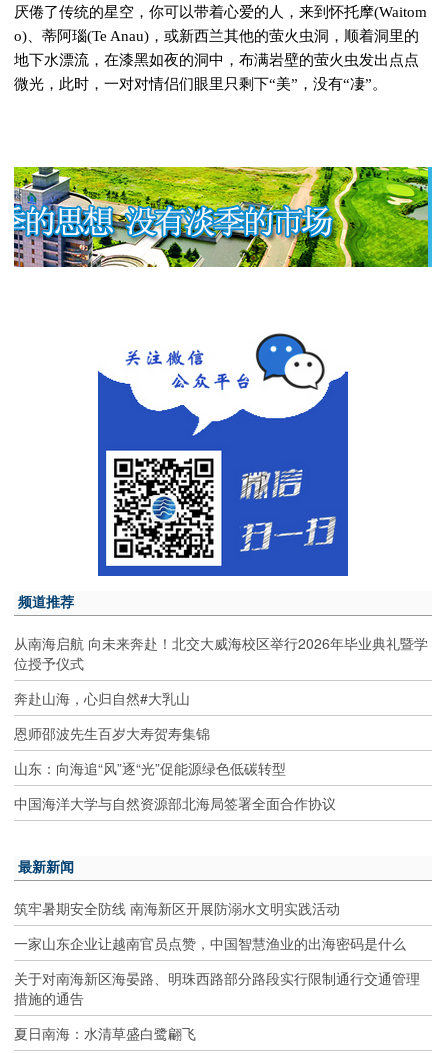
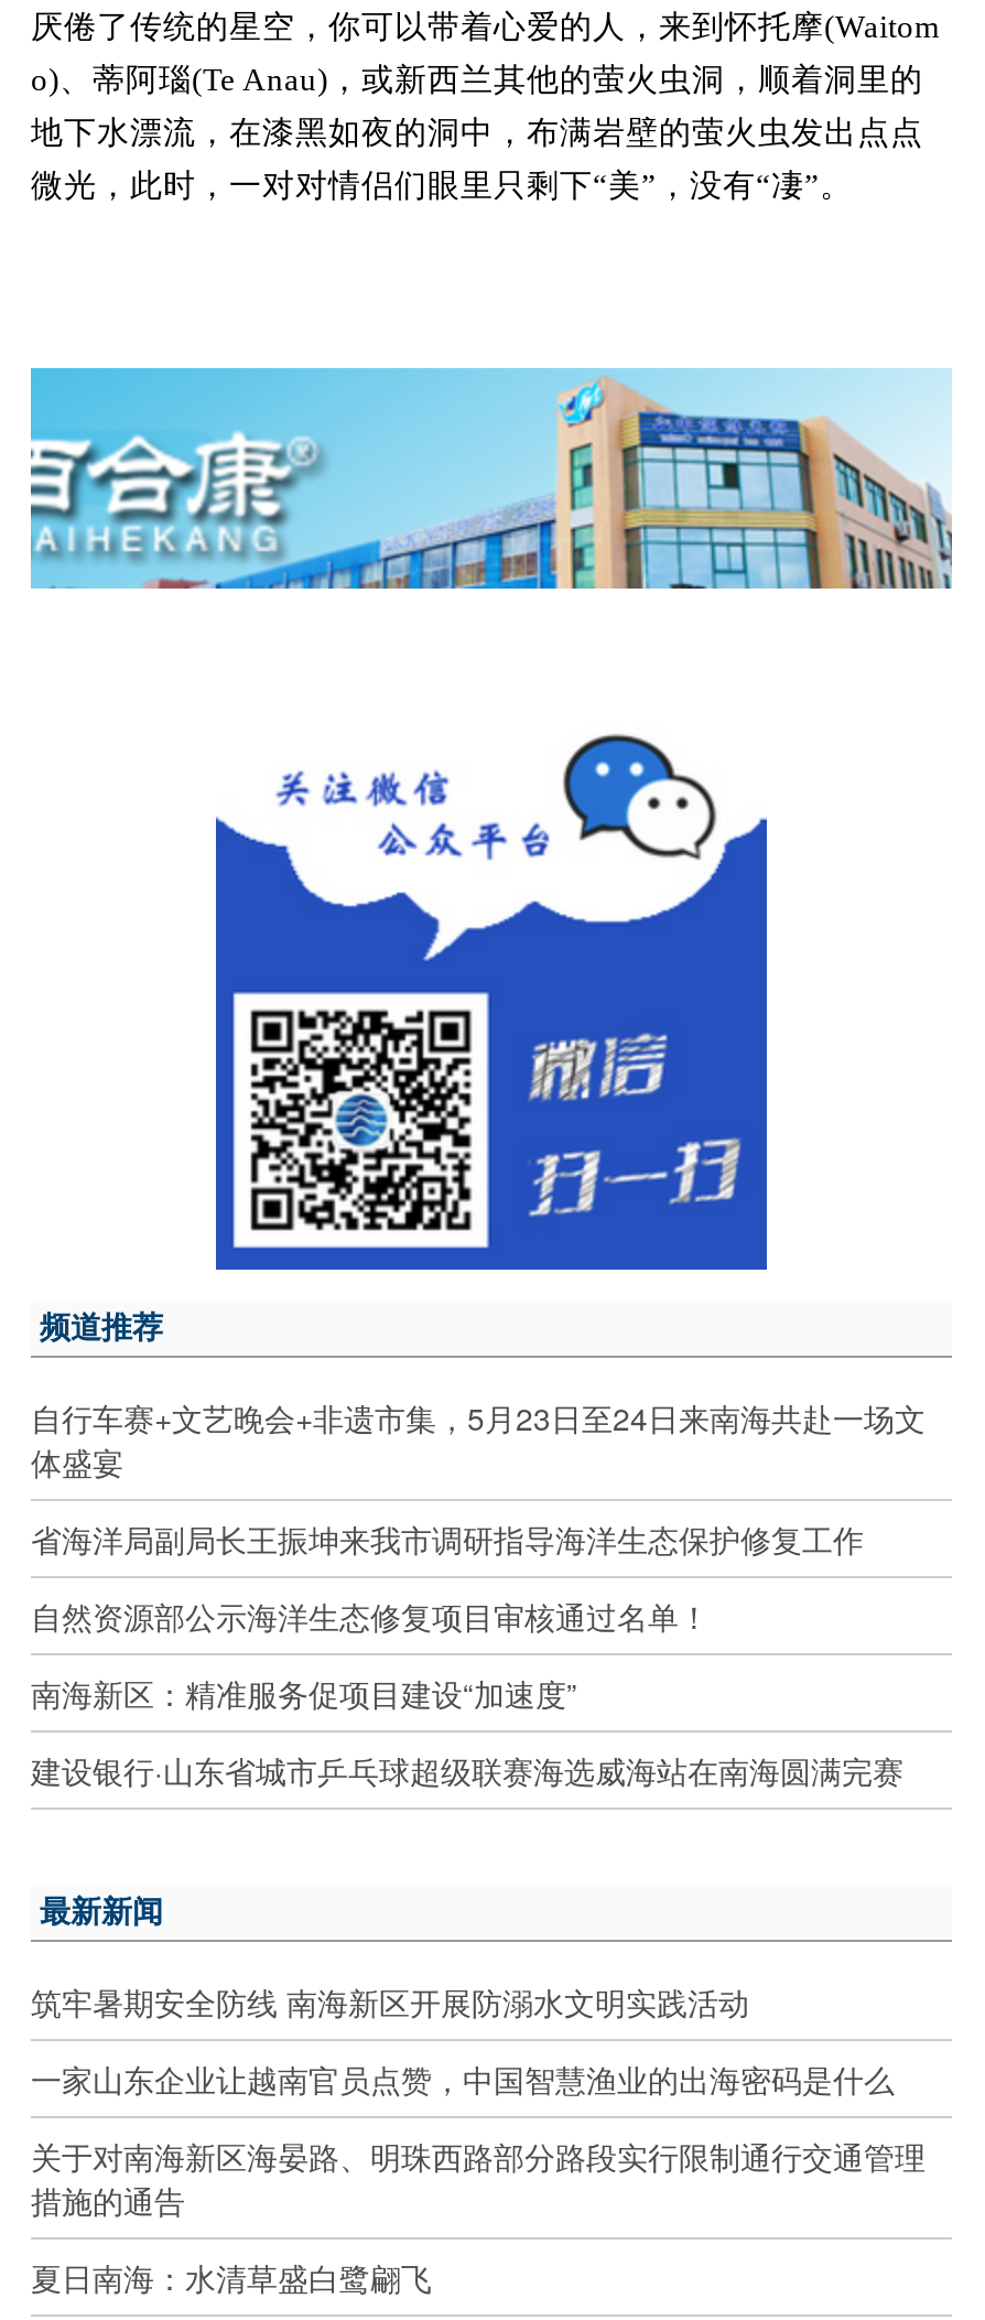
- [image]
+ [image]

- 从南海启航 向未来奔赴！北交大威海校区举行2026年毕业典礼暨学
- 位授予仪式
+ 自行车赛+文艺晚会+非遗市集，5月23日至24日来南海共赴一场文
+ 体盛宴

- 奔赴山海，心归自然#大乳山
+ 省海洋局副局长王振坤来我市调研指导海洋生态保护修复工作

- 恩师邵波先生百岁大寿贺寿集锦
+ 自然资源部公示海洋生态修复项目审核通过名单！

- 山东：向海追“风”逐“光”促能源绿色低碳转型
+ 南海新区：精准服务促项目建设“加速度”

- 中国海洋大学与自然资源部北海局签署全面合作协议
+ 建设银行·山东省城市乒乓球超级联赛海选威海站在南海圆满完赛
